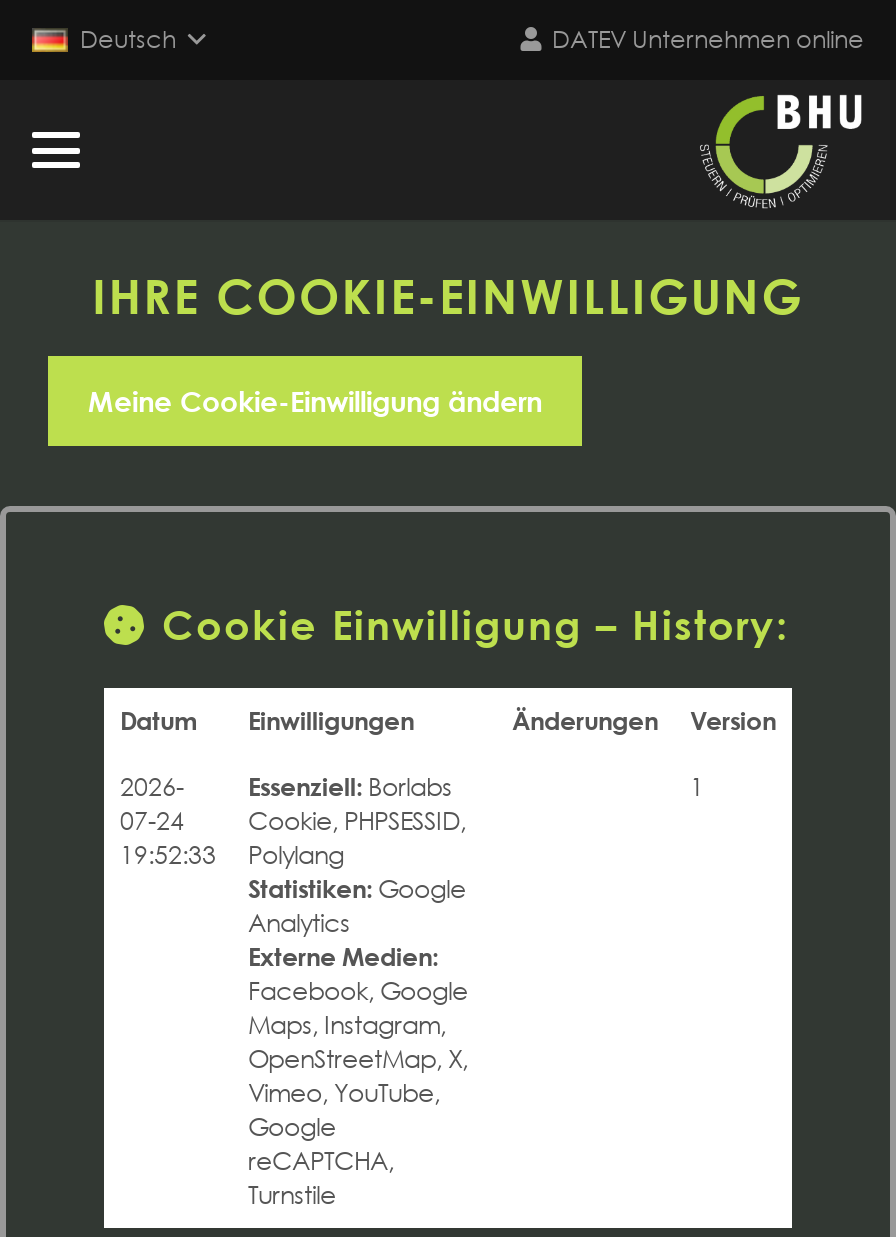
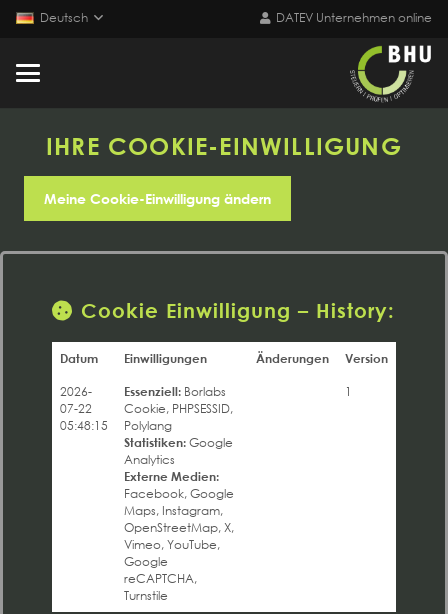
- 07-24
+ 07-22

- 19:52:33 Polylang
+ 05:48:15 Polylang
